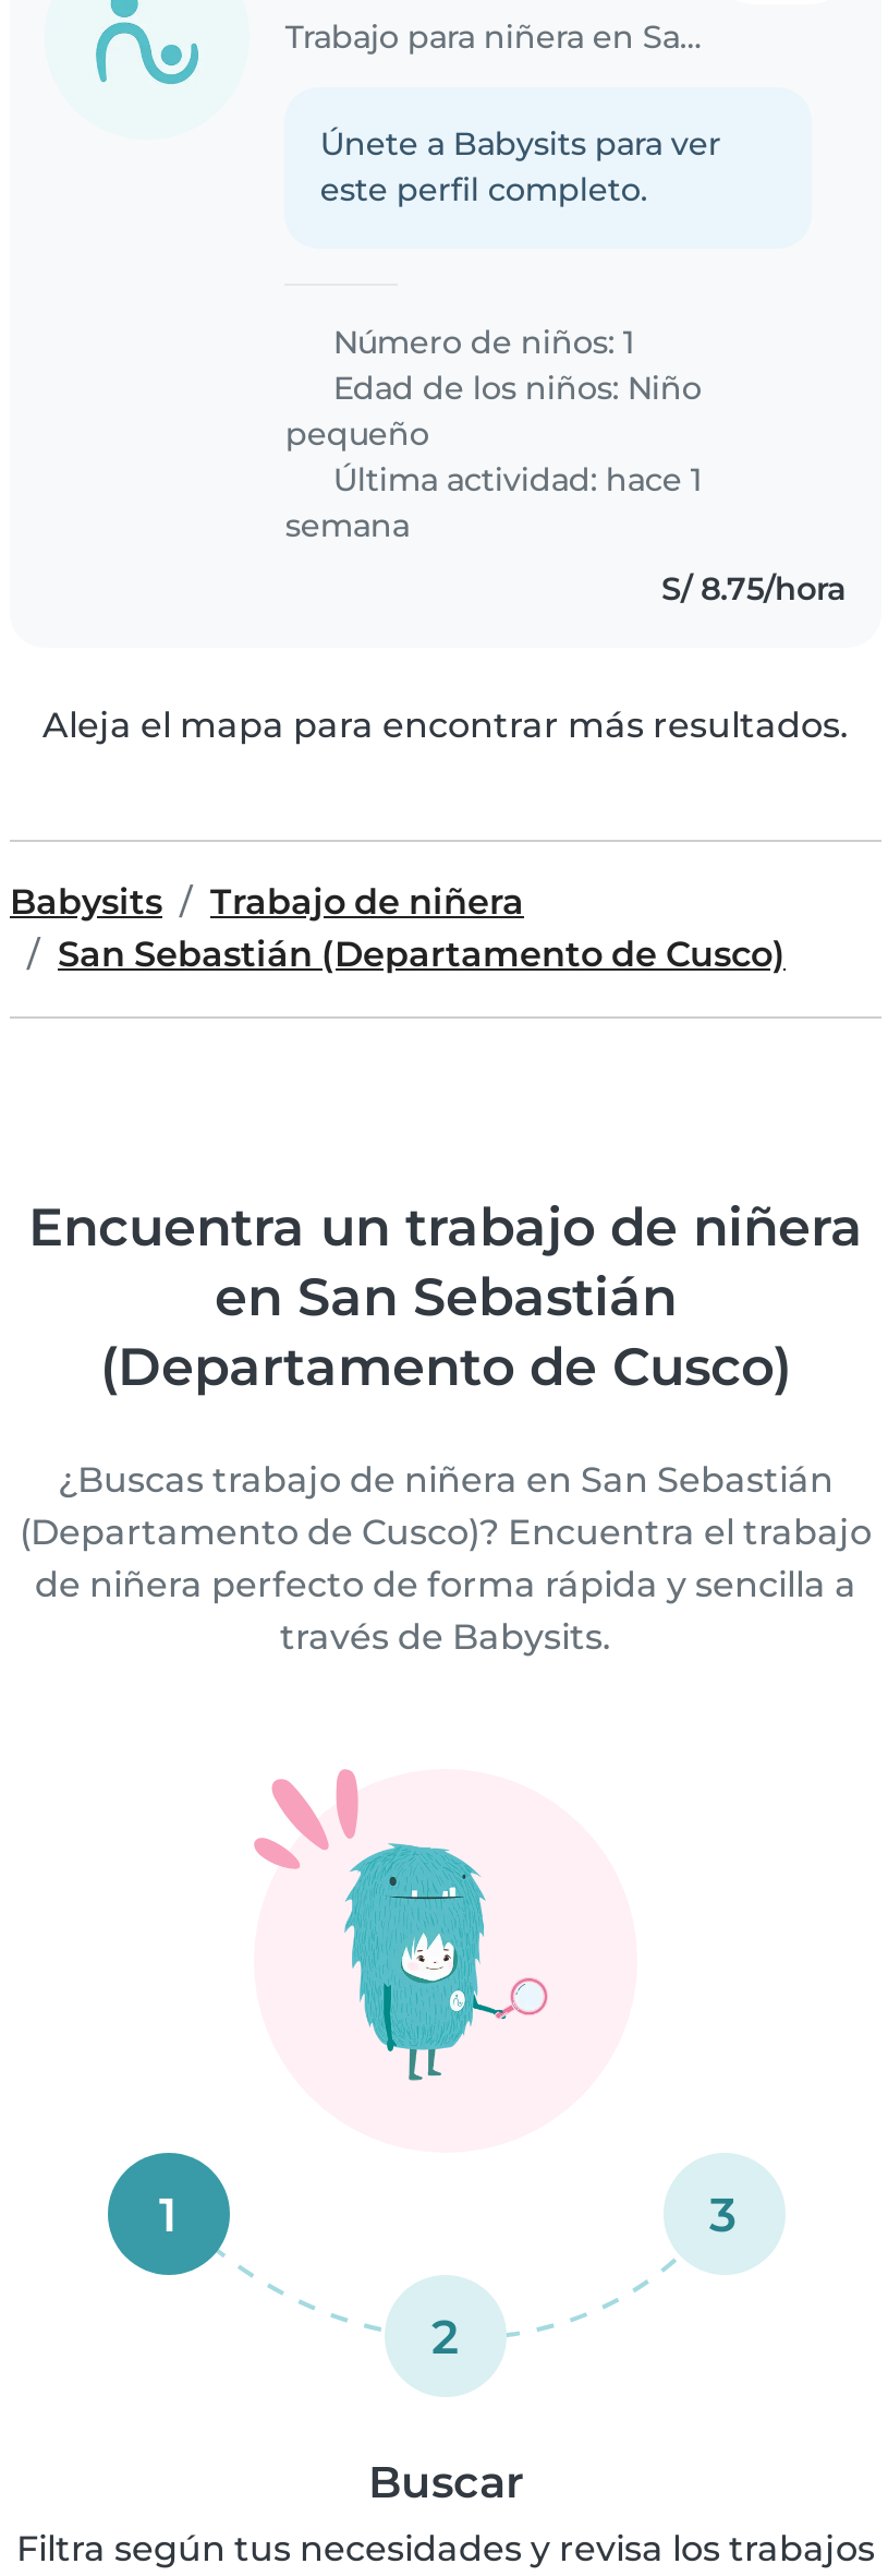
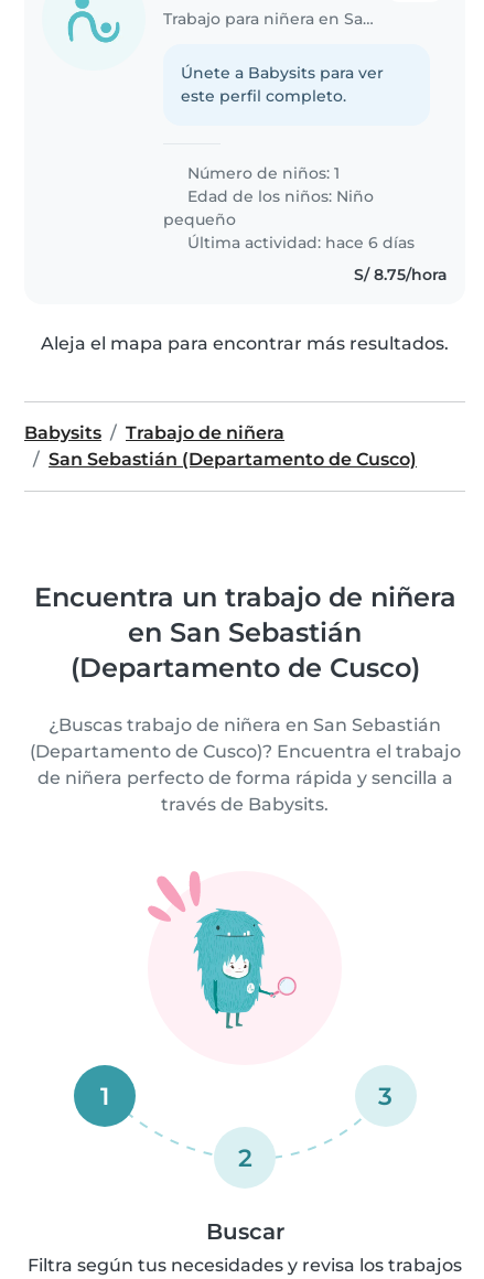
- Última actividad: hace 1
- semana
+ Última actividad: hace 6 días
